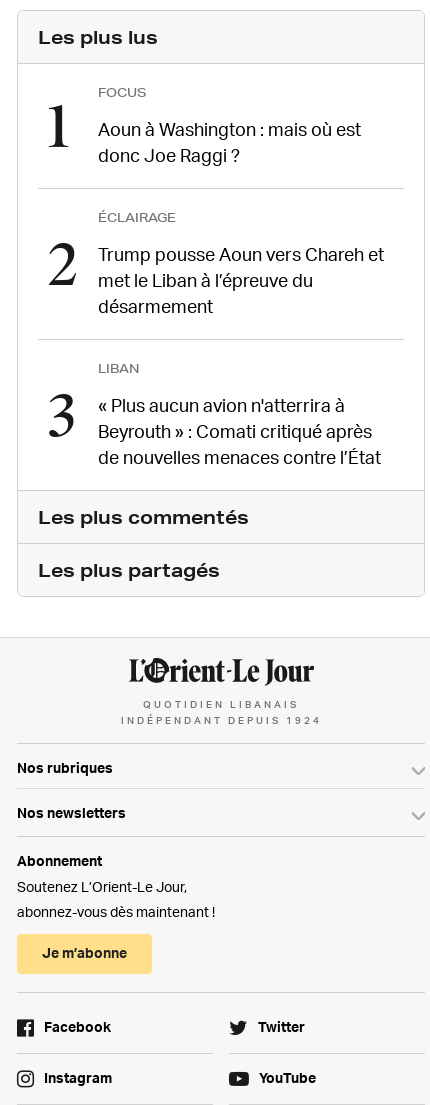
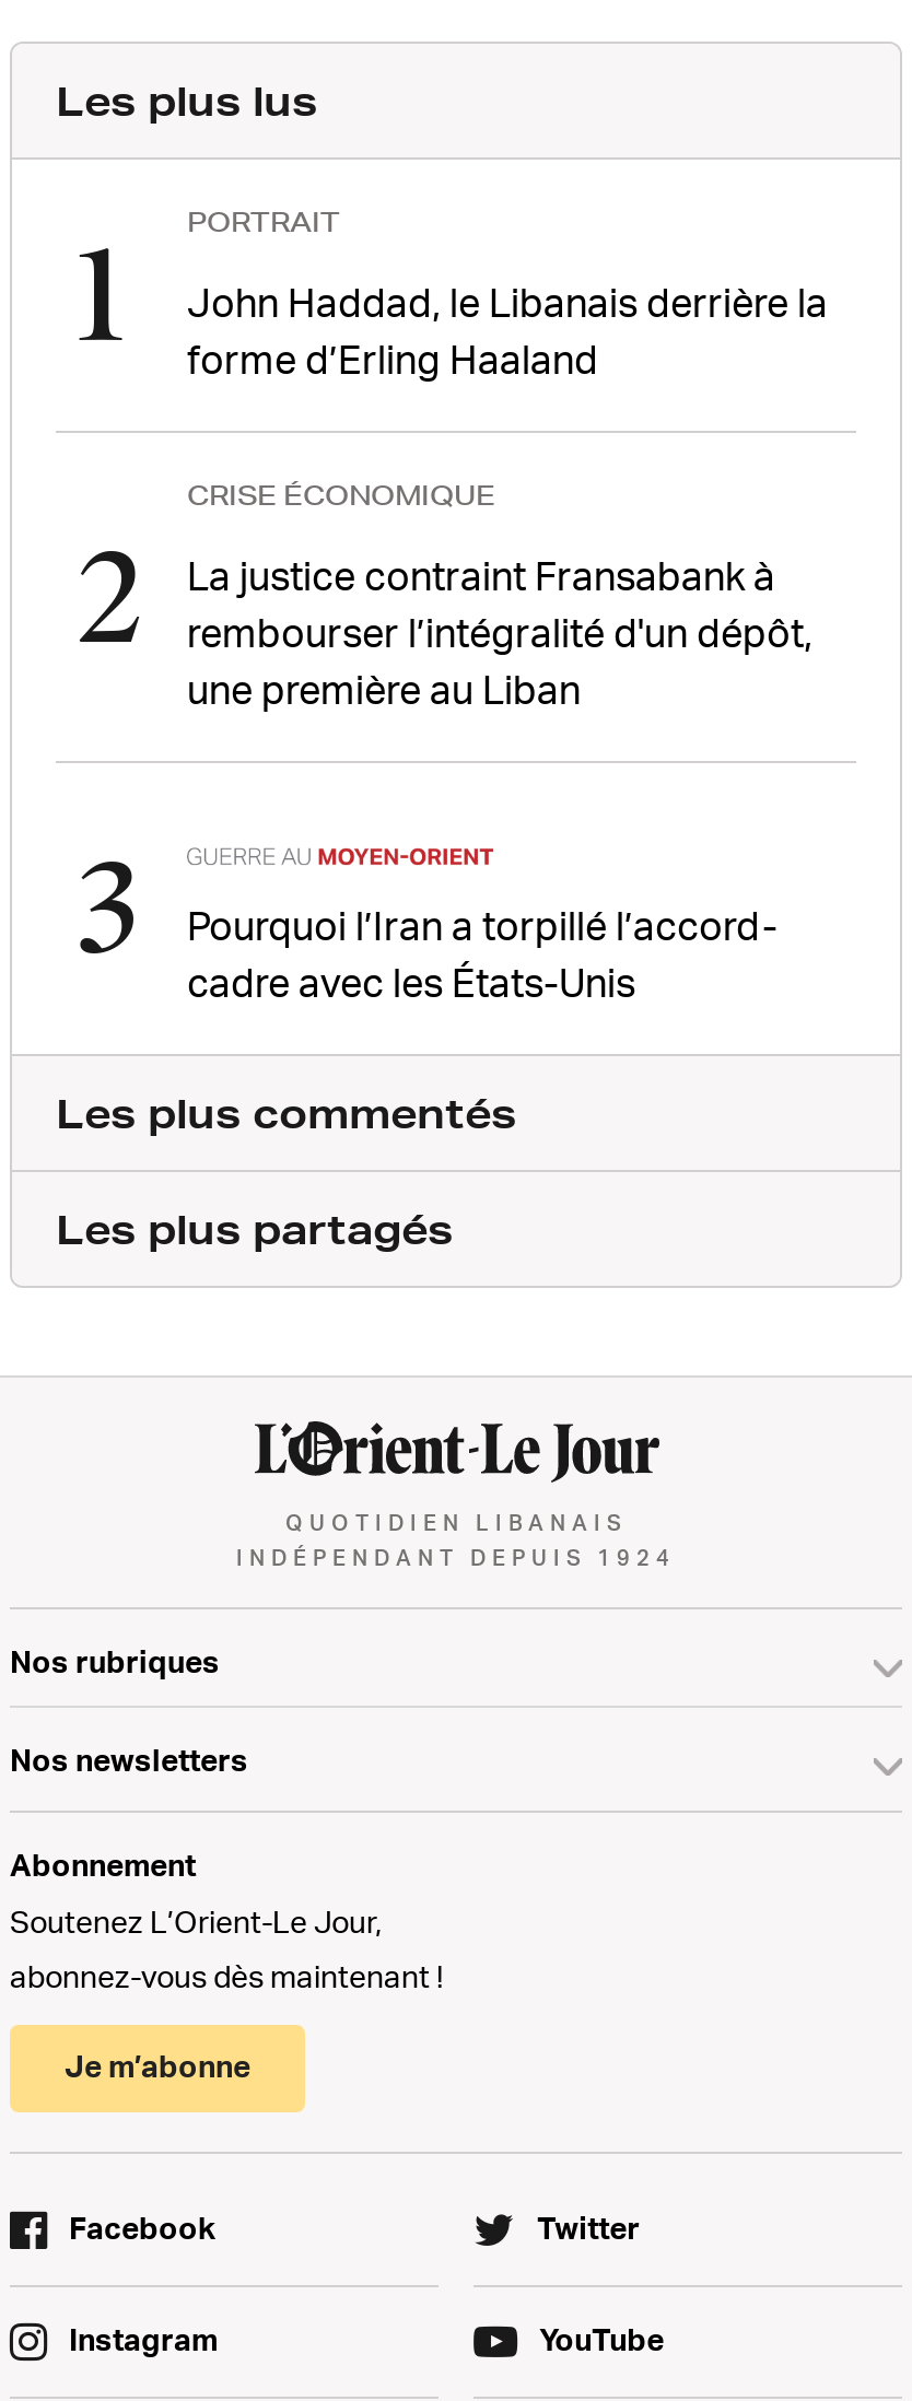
- FOCUS
+ PORTRAIT

- Aoun à Washington : mais où est
- donc Joe Raggi ?
+ John Haddad, le Libanais derrière la
+ forme d’Erling Haaland

- ÉCLAIRAGE
+ CRISE ÉCONOMIQUE

- Trump pousse Aoun vers Chareh et
- met le Liban à l’épreuve du
- désarmement
+ La justice contraint Fransabank à
+ rembourser l’intégralité d'un dépôt,
+ une première au Liban

- LIBAN
- « Plus aucun avion n'atterrira à
- Beyrouth » : Comati critiqué après
- de nouvelles menaces contre l’État
+ Pourquoi l’Iran a torpillé l’accord-
+ cadre avec les États-Unis
